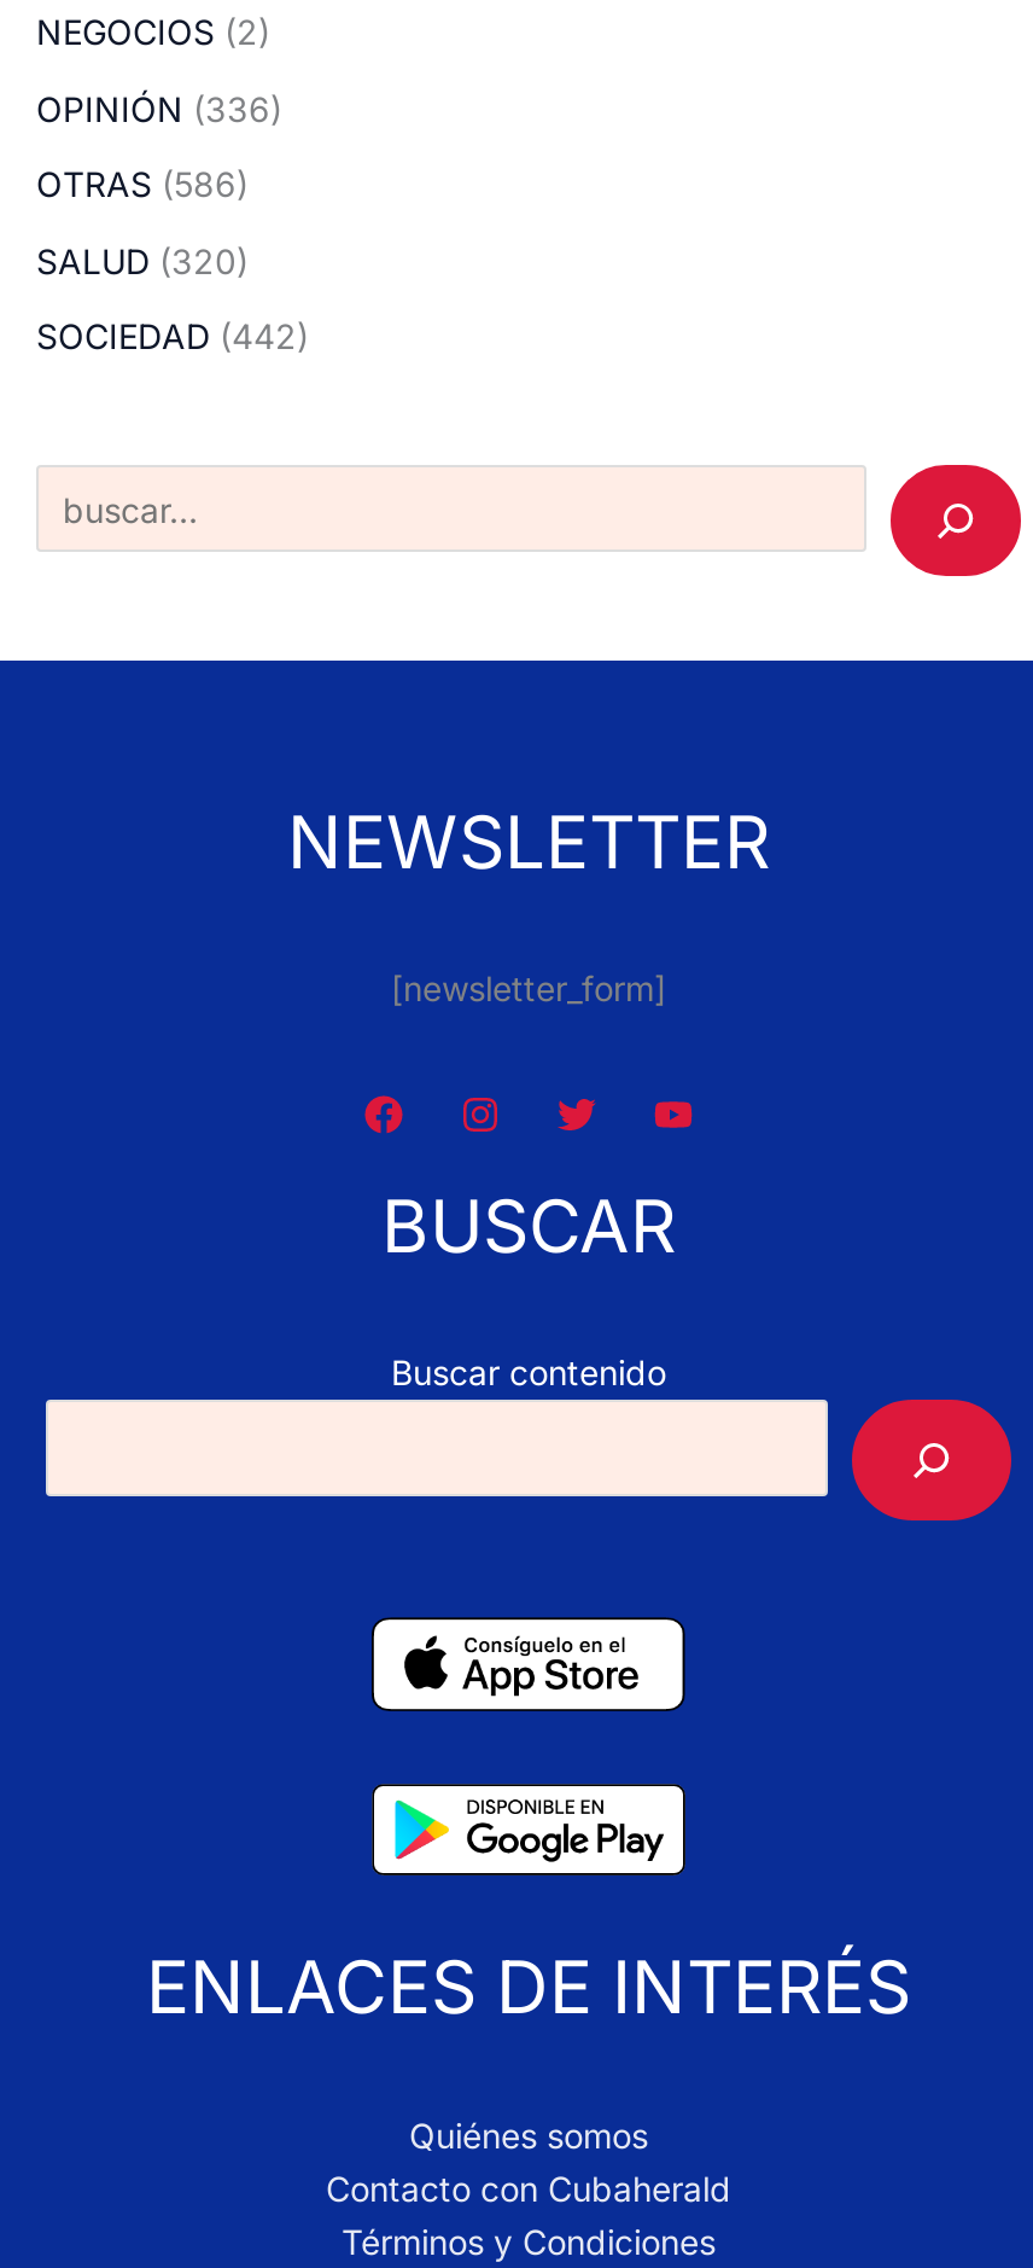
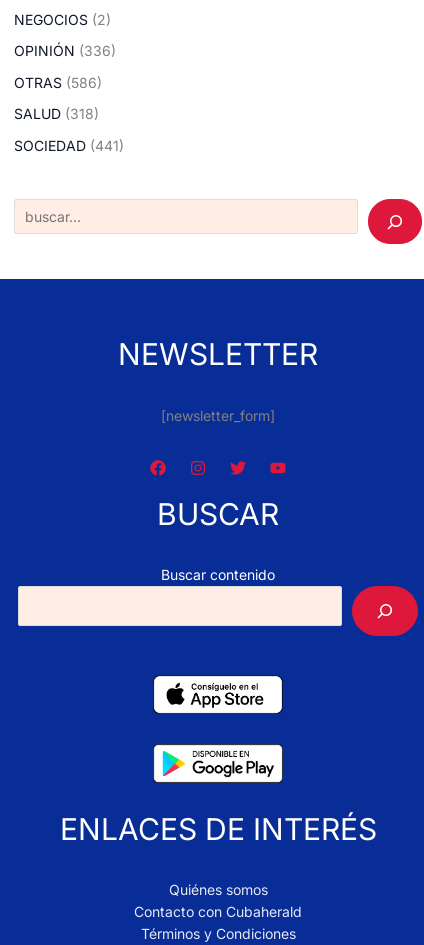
- SALUD (320)
+ SALUD (318)

- SOCIEDAD (442)
+ SOCIEDAD (441)
